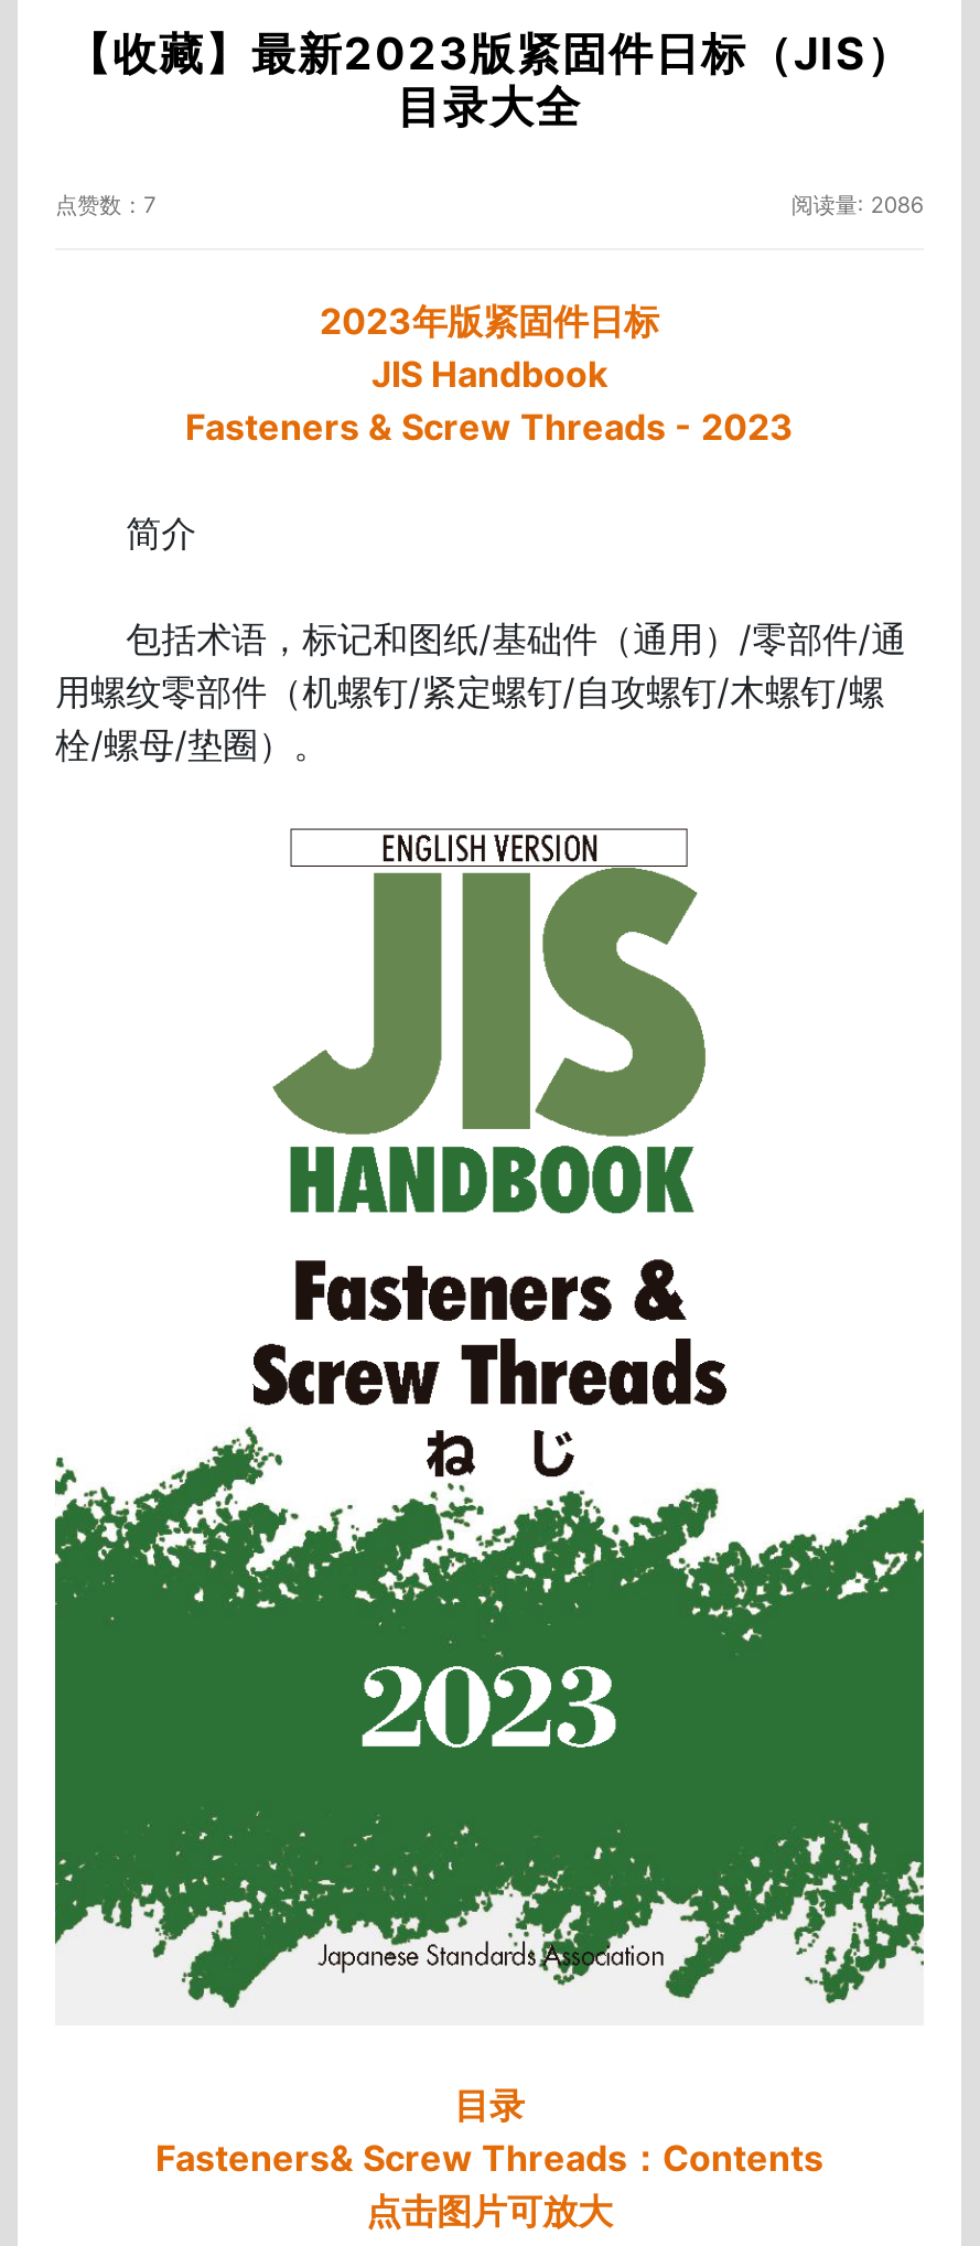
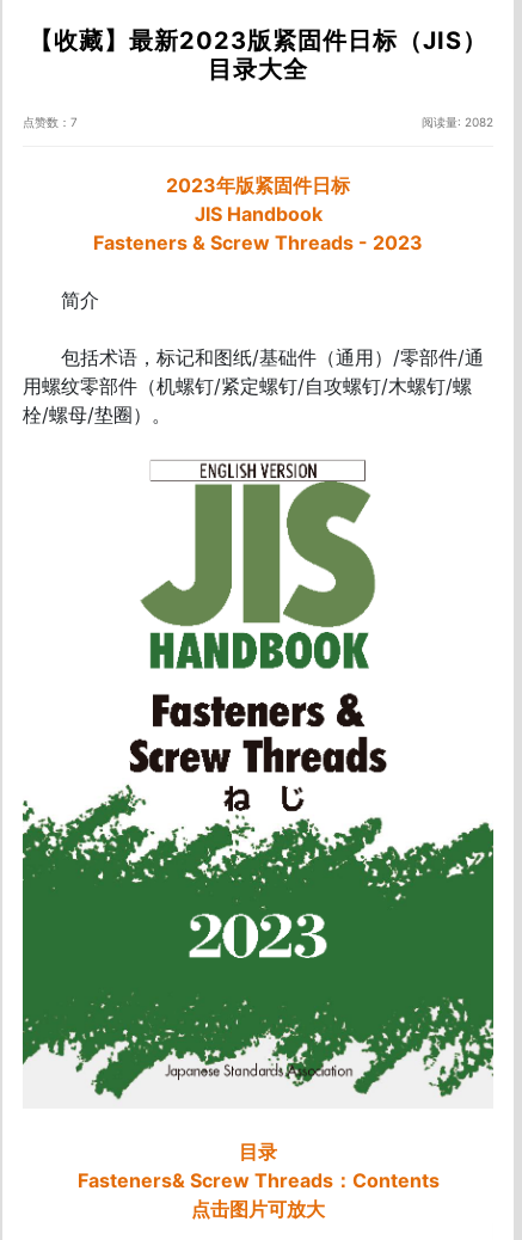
- 阅读量: 2086
+ 阅读量: 2082
